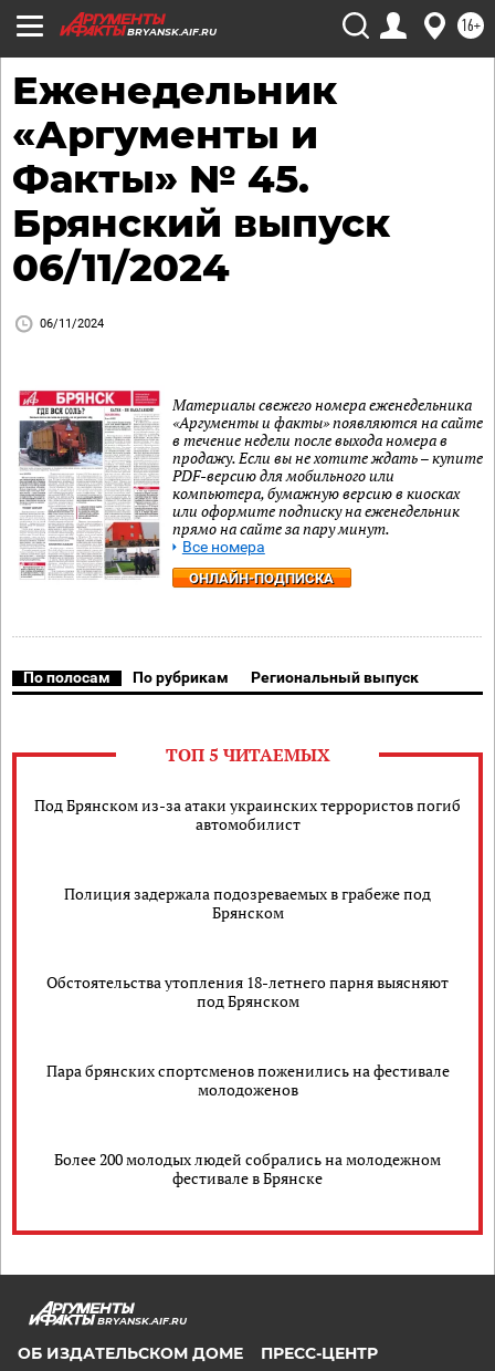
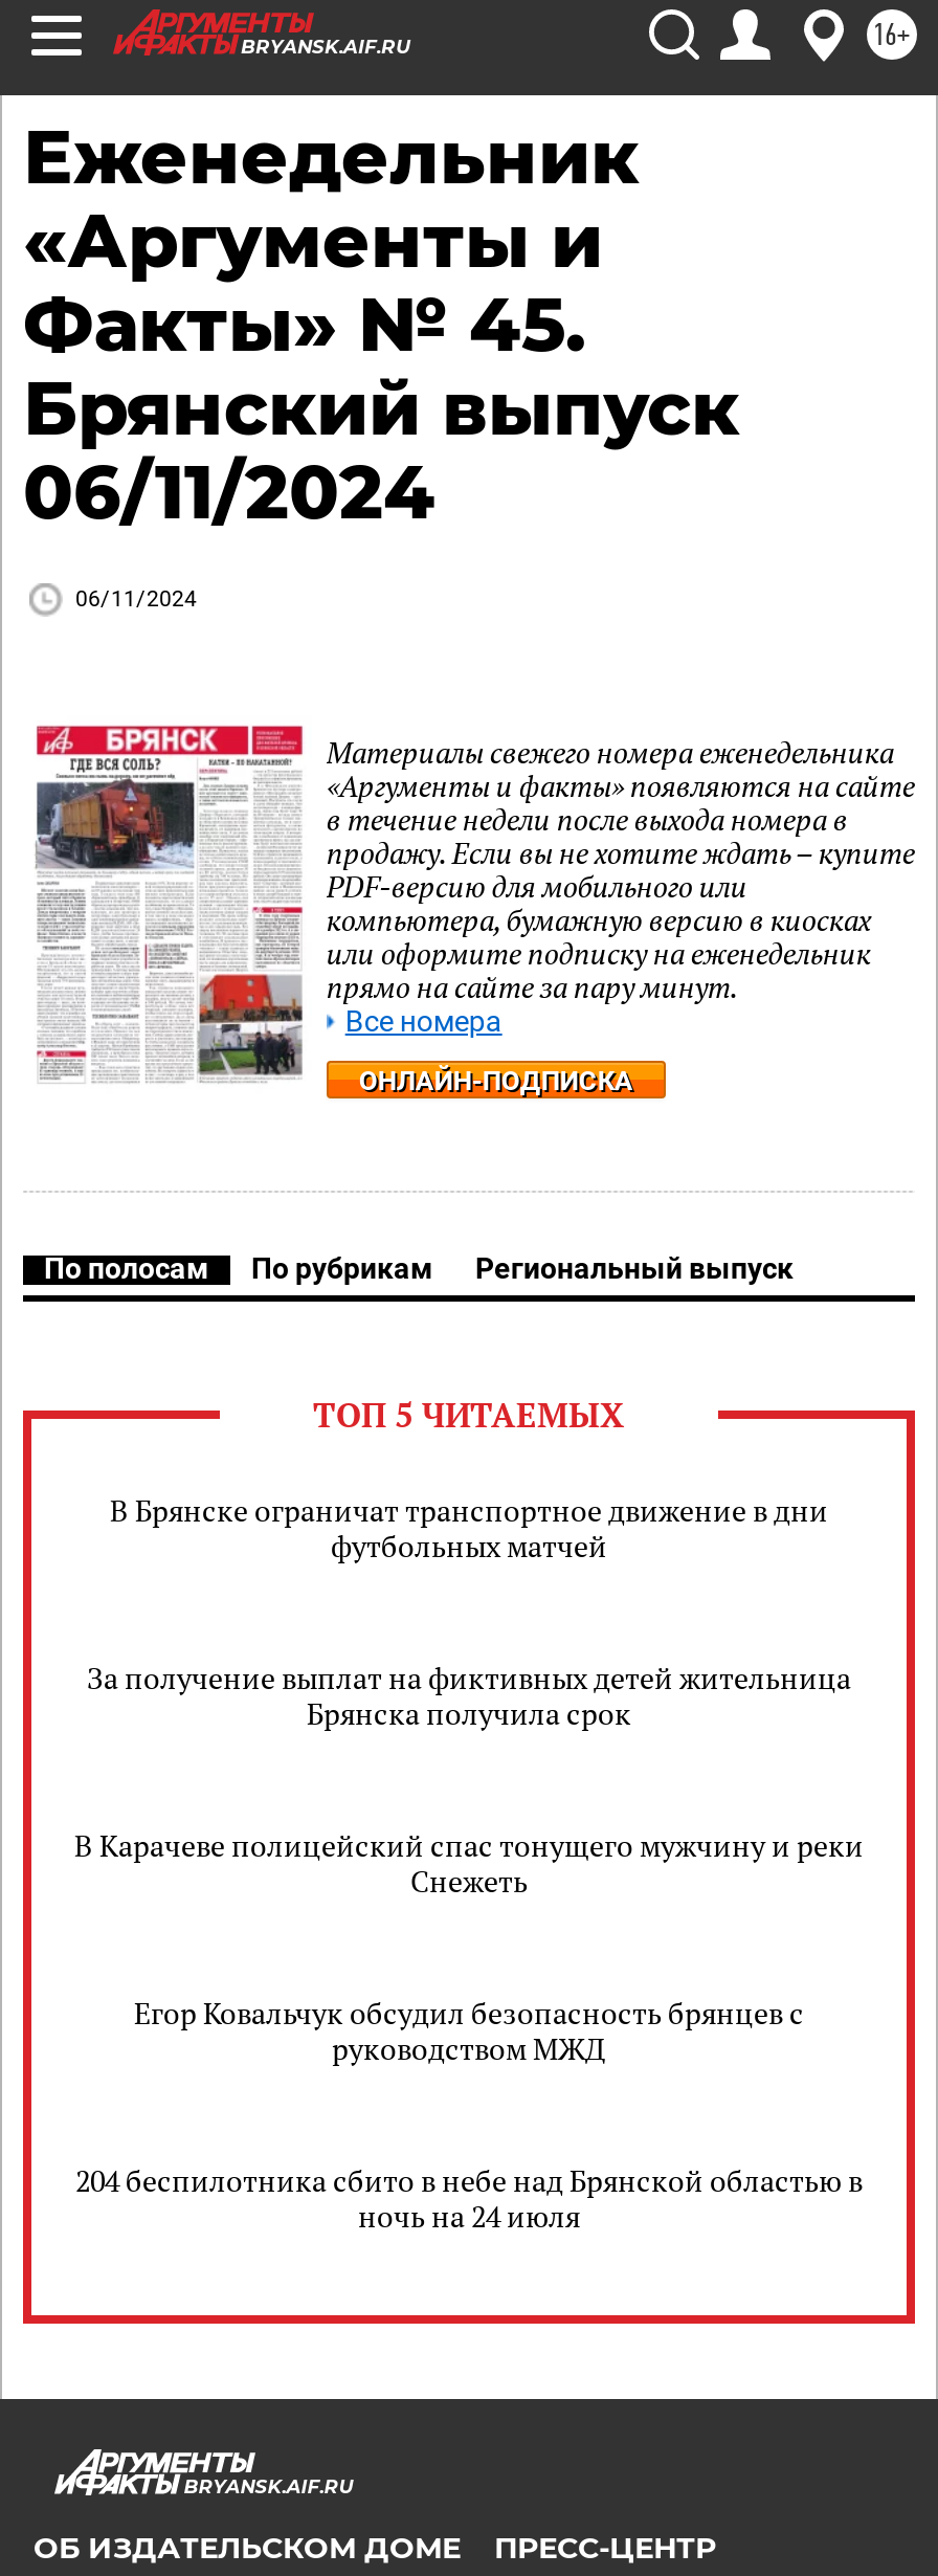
- Под Брянском из-за атаки украинских террористов погиб
- автомобилист
+ В Брянске ограничат транспортное движение в дни
+ футбольных матчей

- Полиция задержала подозреваемых в грабеже под
- Брянском
+ За получение выплат на фиктивных детей жительница
+ Брянска получила срок

- Обстоятельства утопления 18-летнего парня выясняют
- под Брянском
+ В Карачеве полицейский спас тонущего мужчину и реки
+ Снежеть

- Пара брянских спортсменов поженились на фестивале
- молодоженов
+ Егор Ковальчук обсудил безопасность брянцев с
+ руководством МЖД

- Более 200 молодых людей собрались на молодежном
- фестивале в Брянске
+ 204 беспилотника сбито в небе над Брянской областью в
+ ночь на 24 июля
